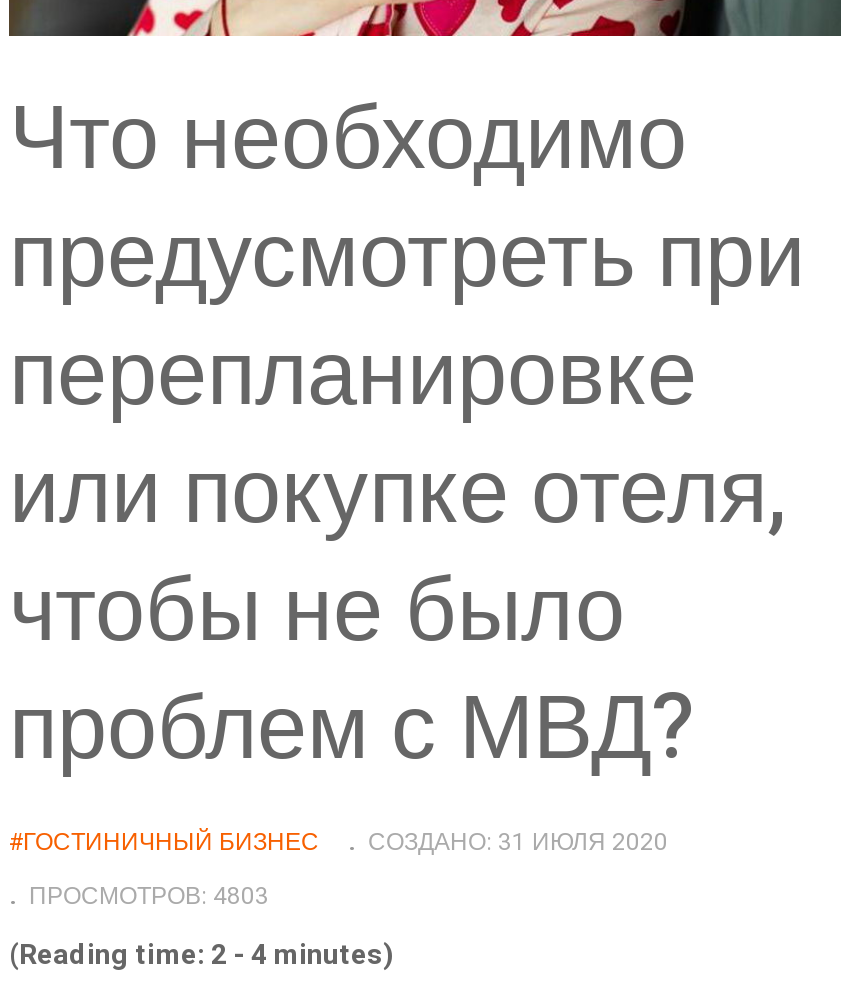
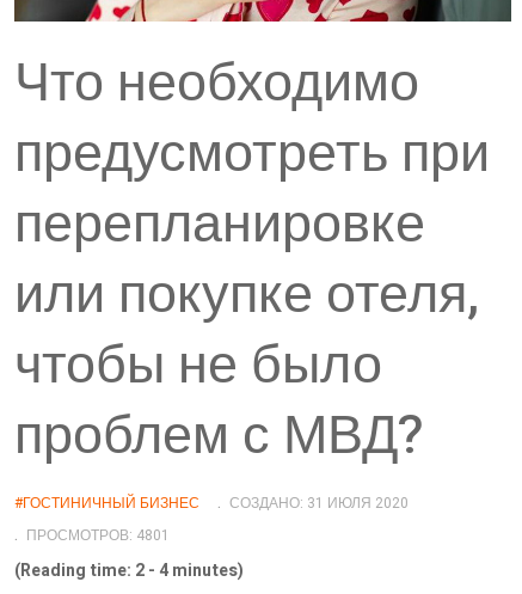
- ПРОСМОТРОВ: 4803
+ ПРОСМОТРОВ: 4801
